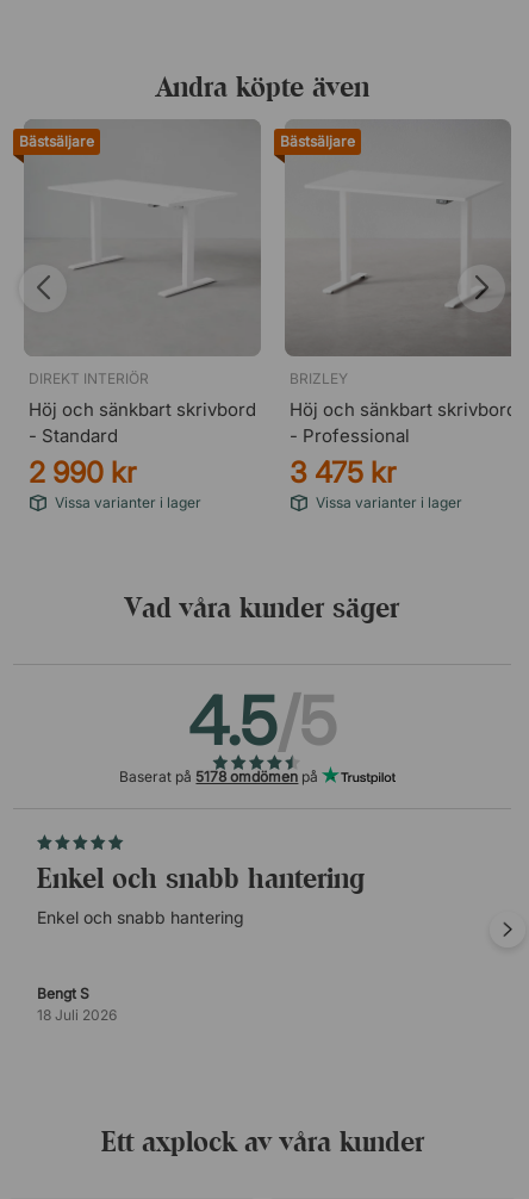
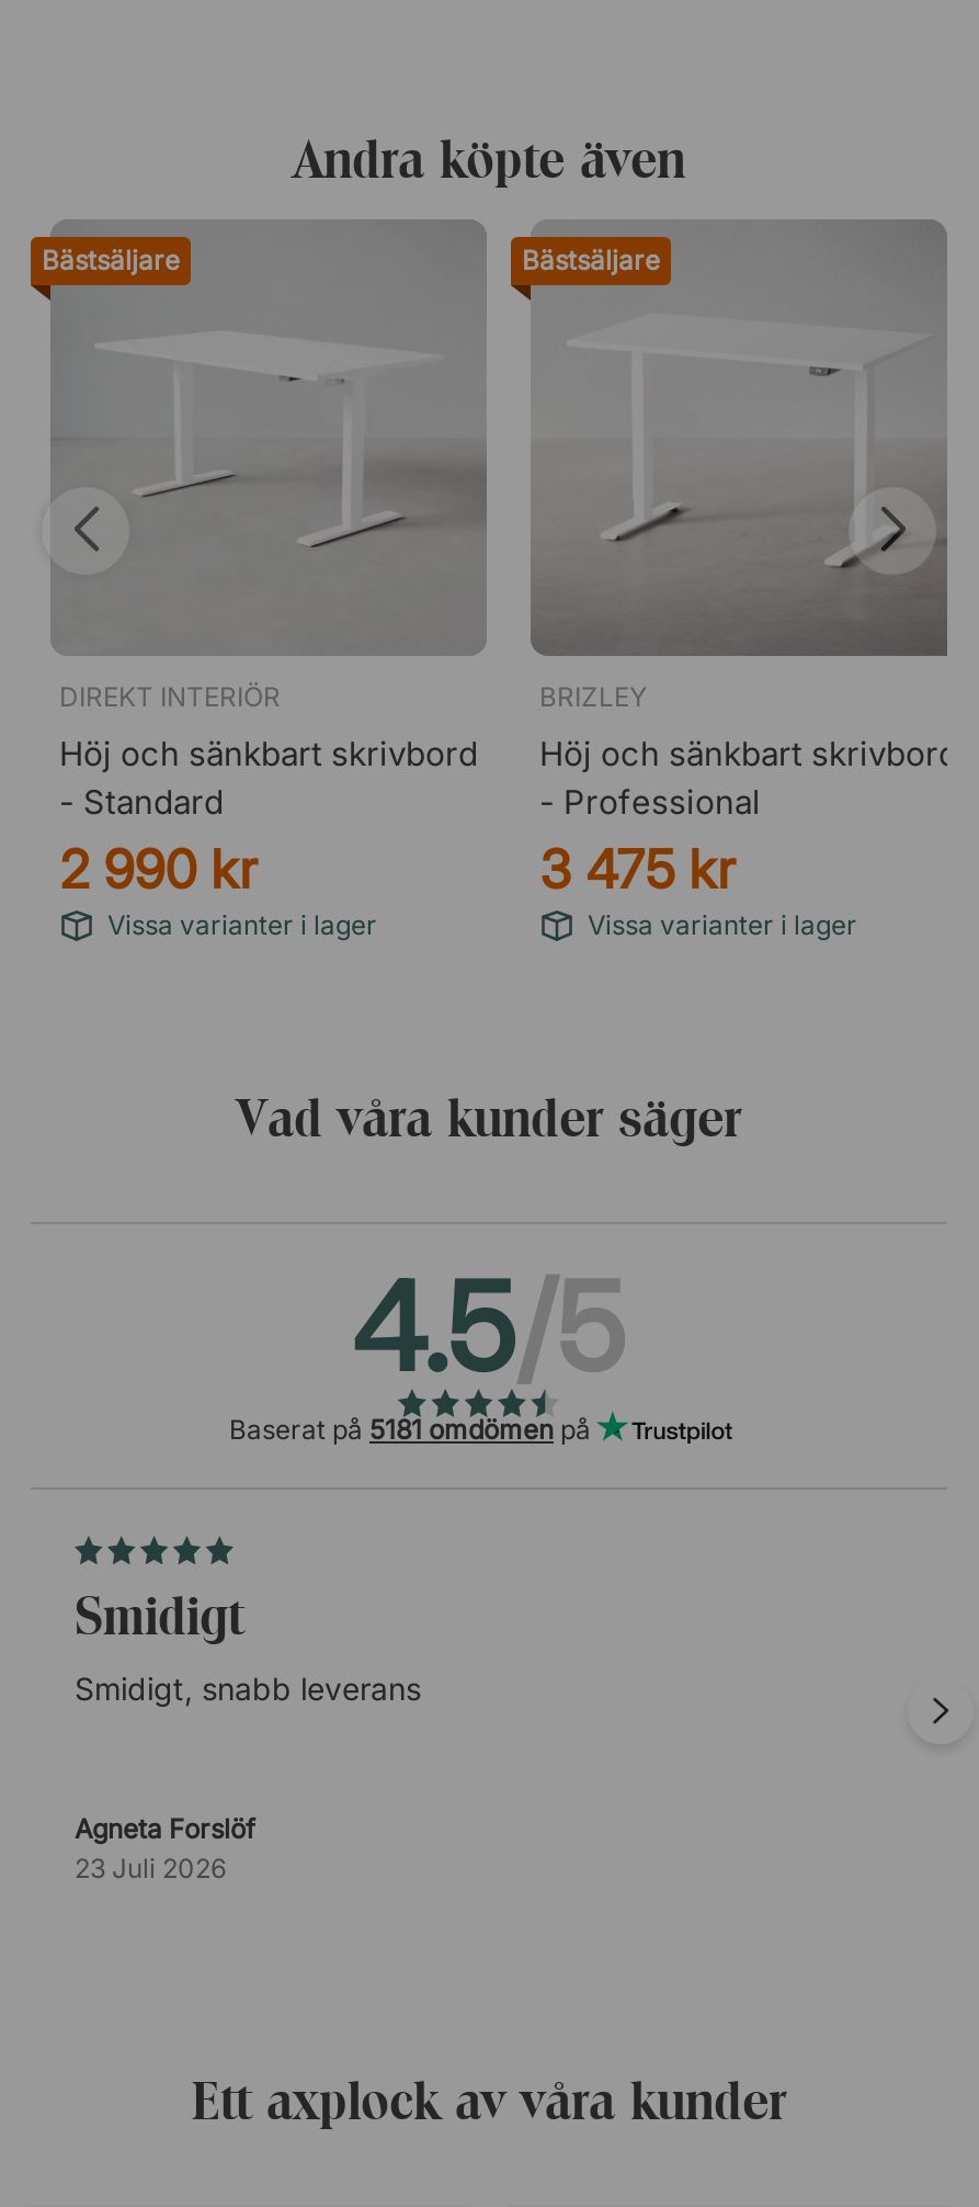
- Baserat på 5178 omdömen på
+ Baserat på 5181 omdömen på

- Enkel och snabb hantering
- Enkel och snabb hantering
+ Smidigt
+ Smidigt, snabb leverans

- Bengt S
- 18 Juli 2026
+ Agneta Forslöf
+ 23 Juli 2026
